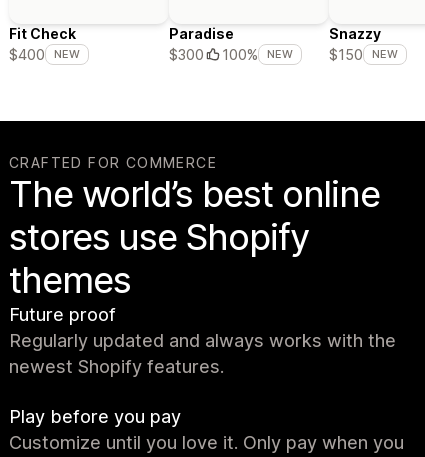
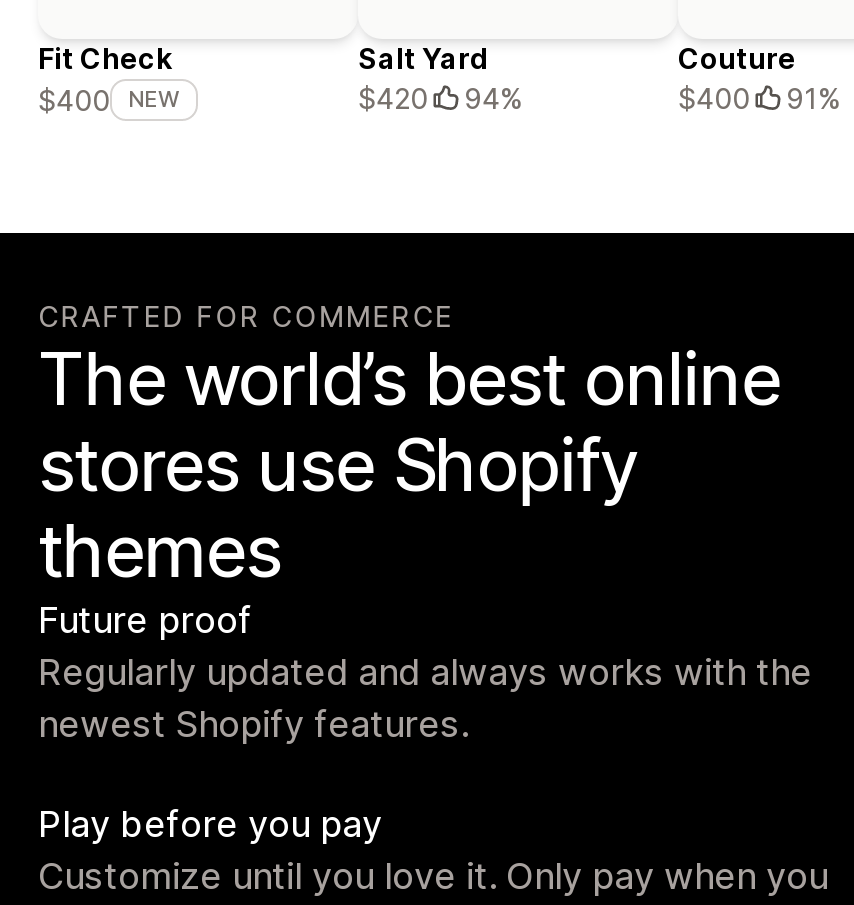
- Paradise
- $300
- 100%
- NEW
+ Salt Yard
+ $420
+ 94%

- Snazzy
- $150
- NEW
+ Couture
+ $400
+ 91%
